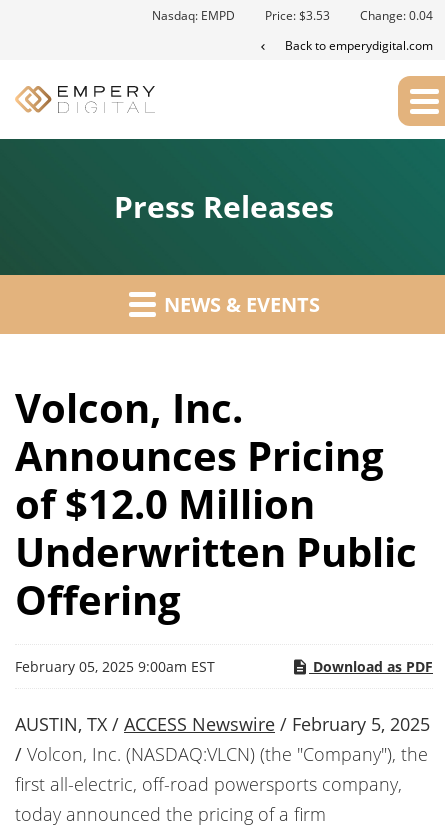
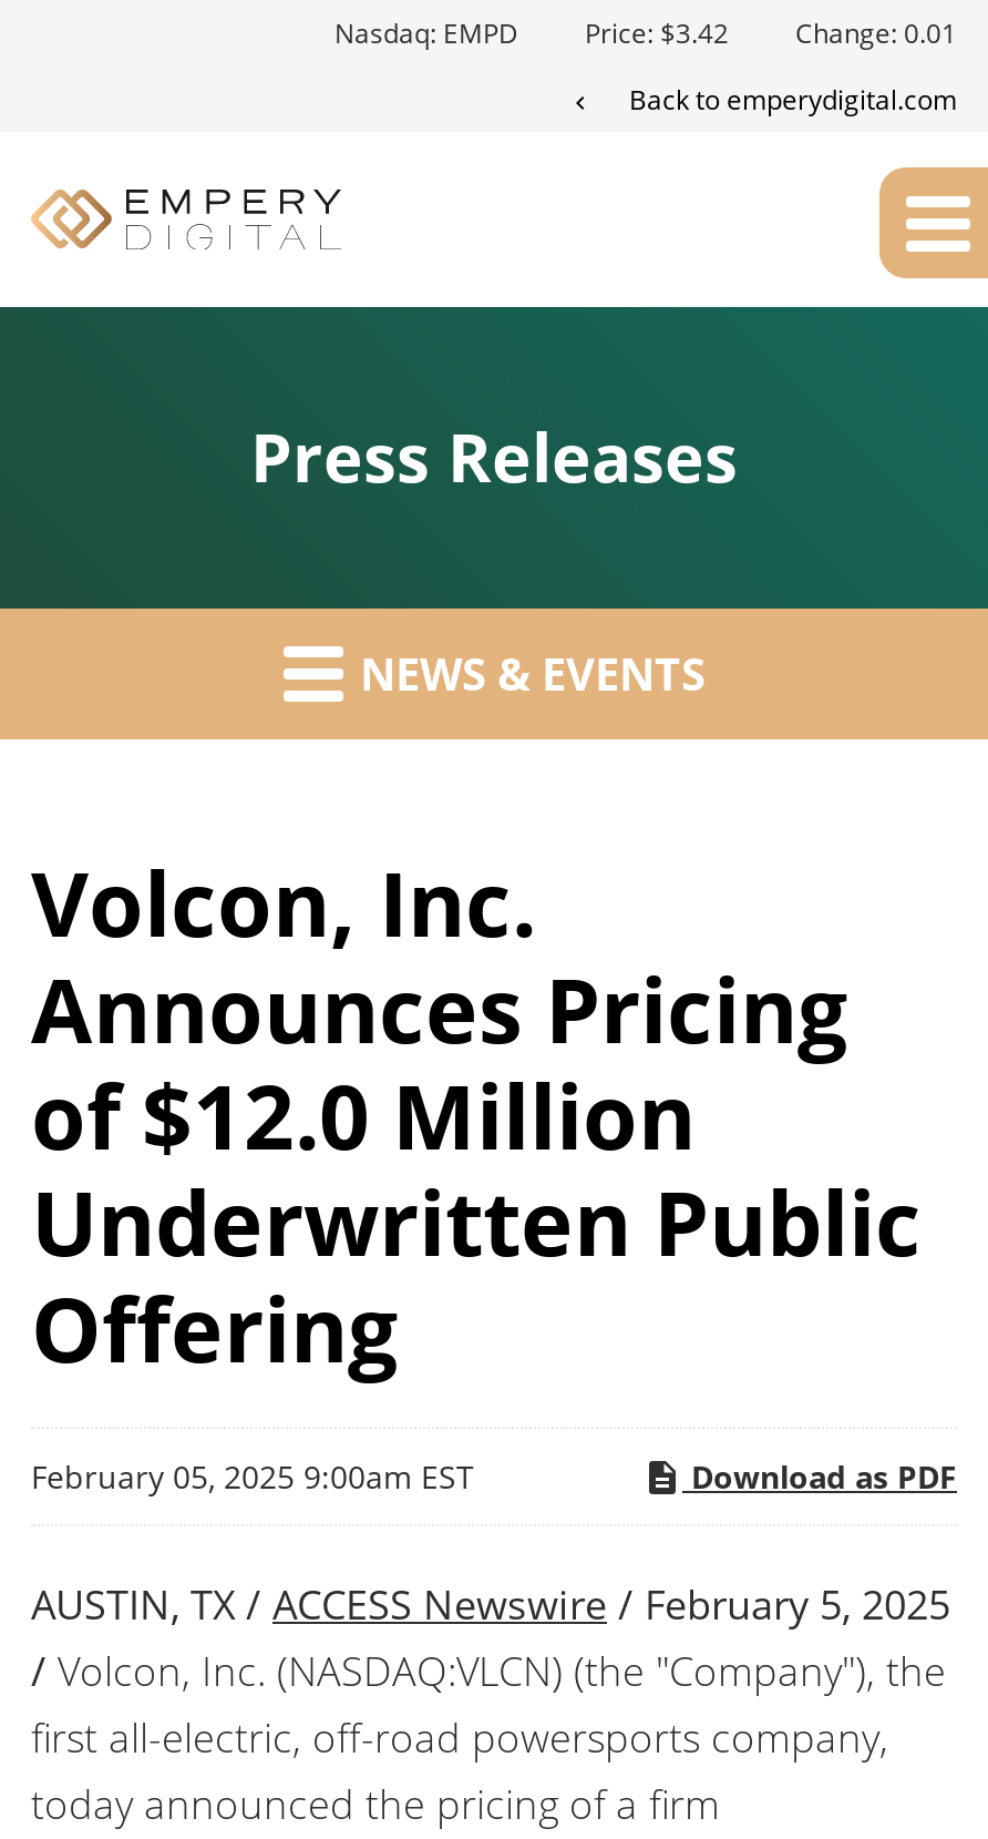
- Price: $3.53
+ Price: $3.42

- Change: 0.04
+ Change: 0.01
